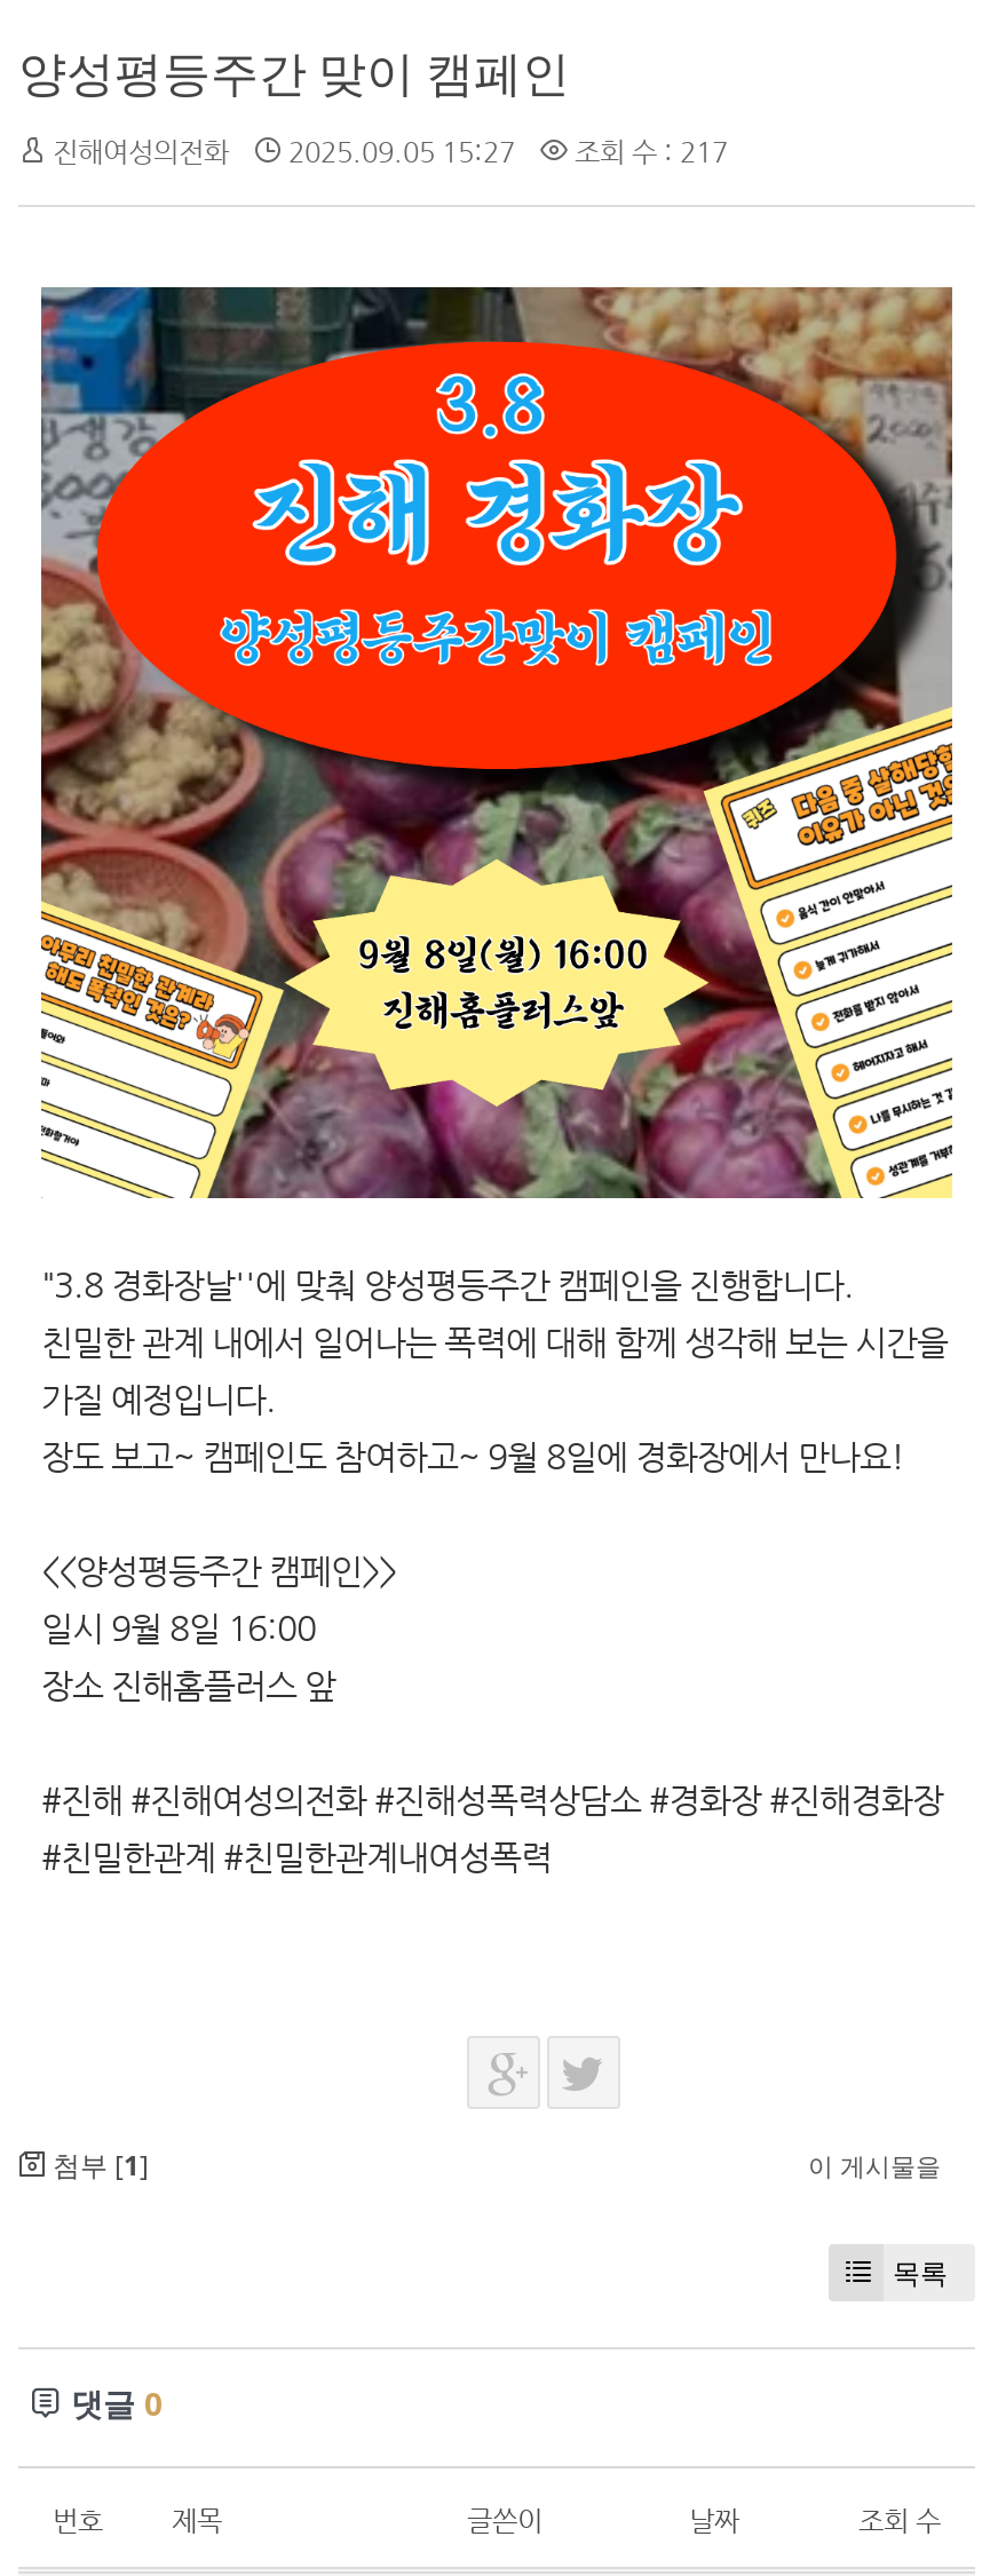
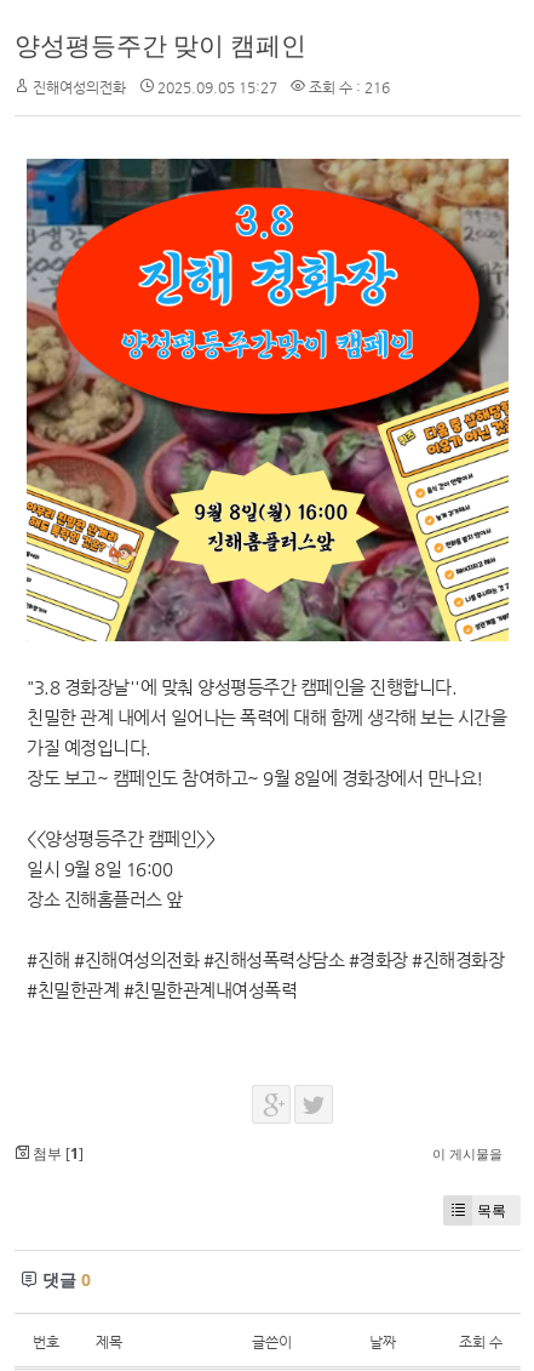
- 진해여성의전화 2025.09.05 15:27 조회 수 : 217
+ 진해여성의전화 2025.09.05 15:27 조회 수 : 216
